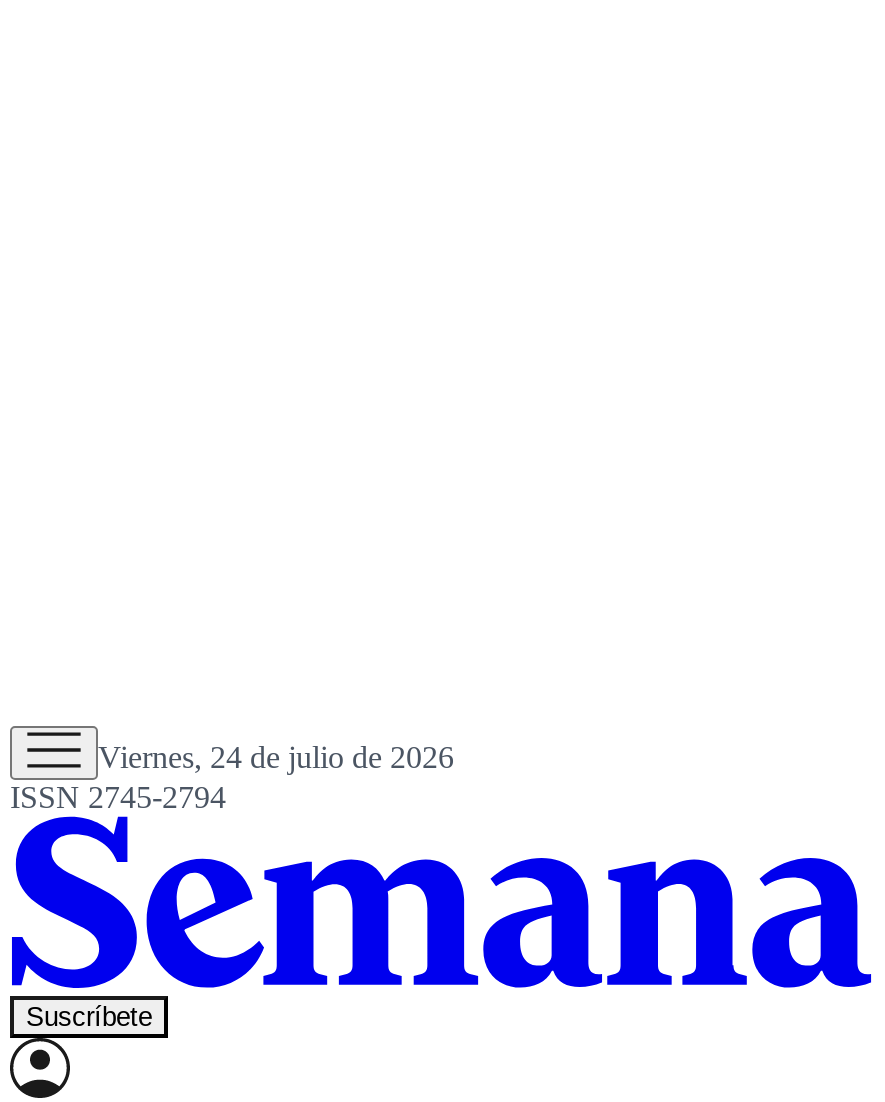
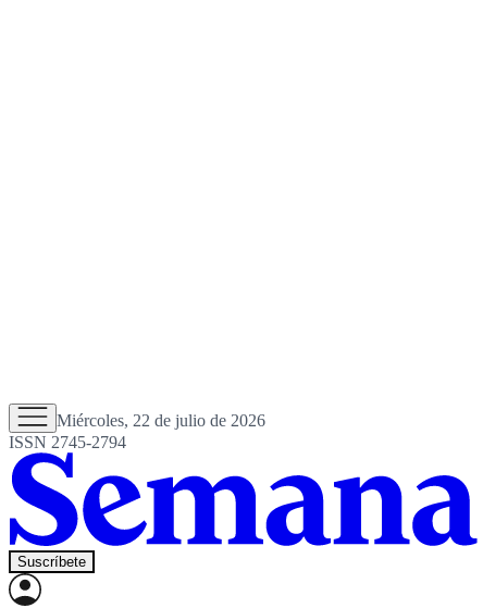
- Viernes, 24 de julio de 2026
+ Miércoles, 22 de julio de 2026
